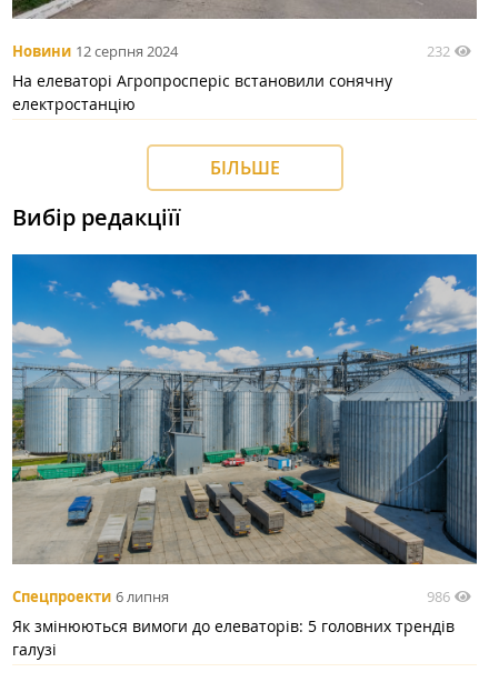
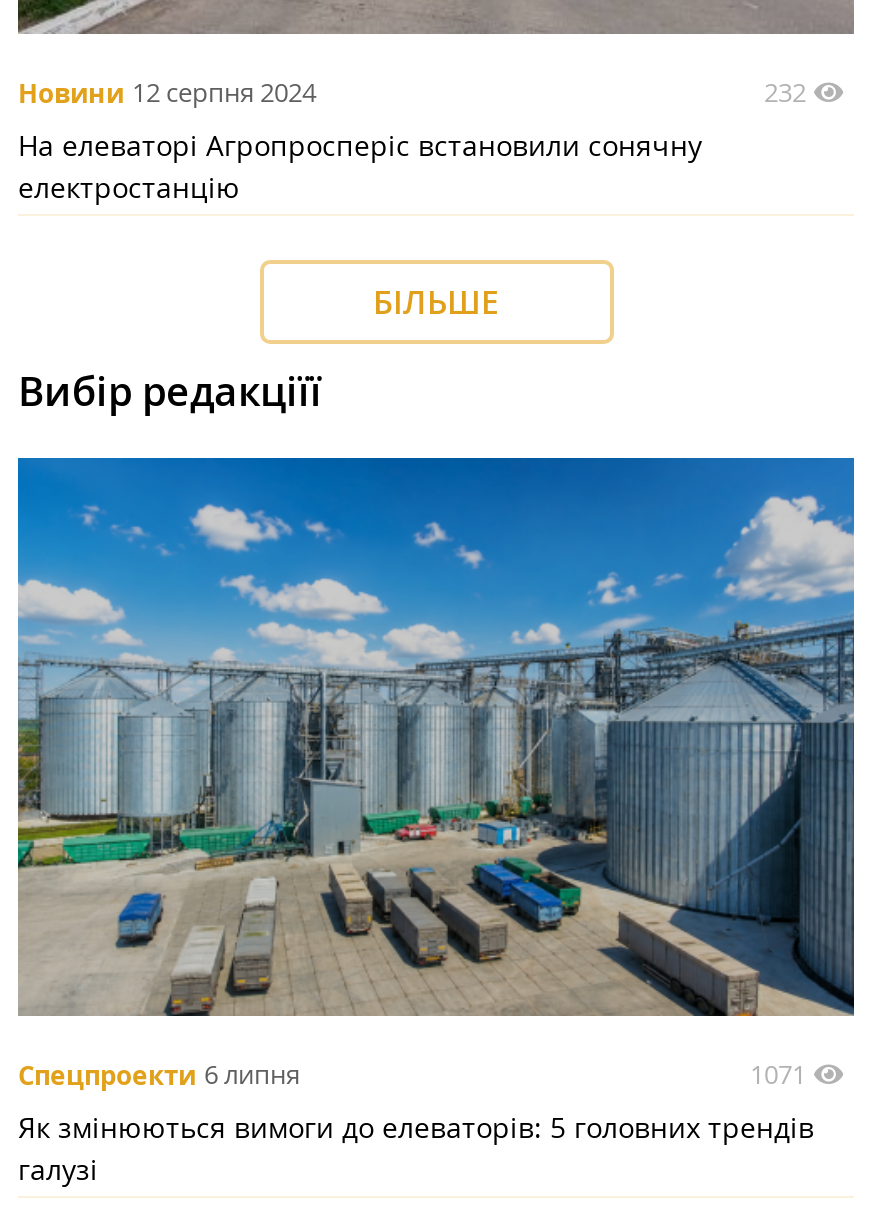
- 986
+ 1071
